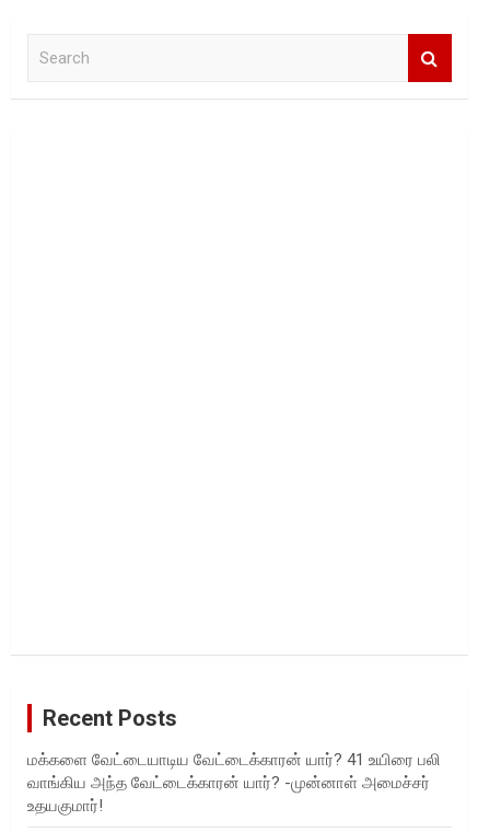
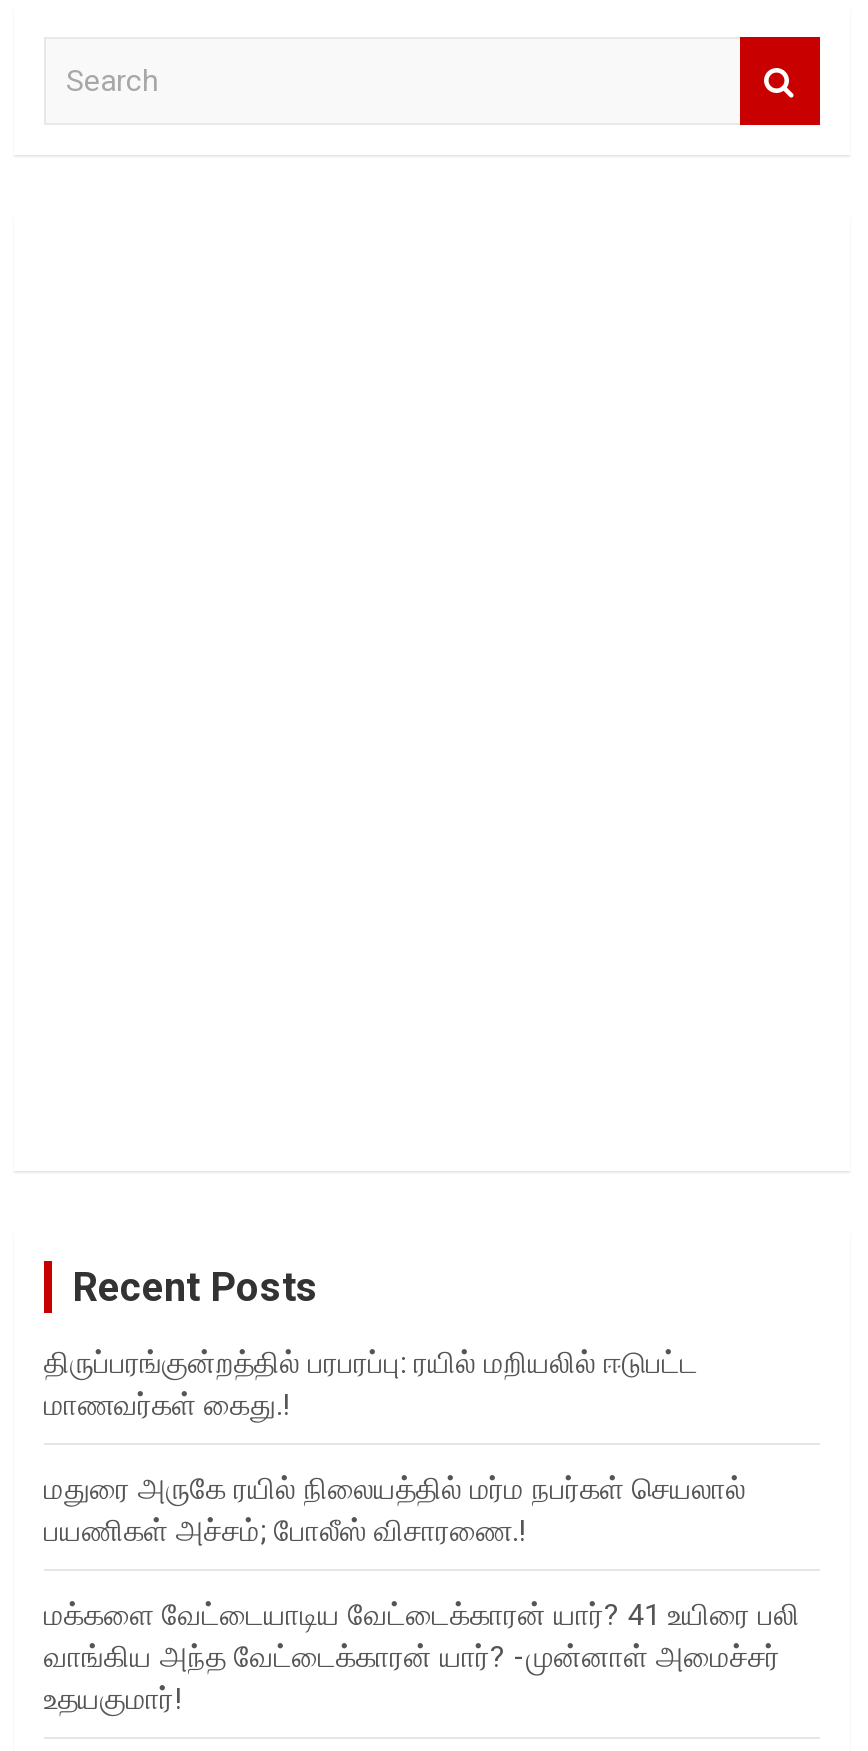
+ திருப்பரங்குன்றத்தில் பரபரப்பு: ரயில் மறியலில் ஈடுபட்ட
+ மாணவர்கள் கைது.!
+ மதுரை அருகே ரயில் நிலையத்தில் மர்ம நபர்கள் செயலால்
+ பயணிகள் அச்சம்; போலீஸ் விசாரணை.!
